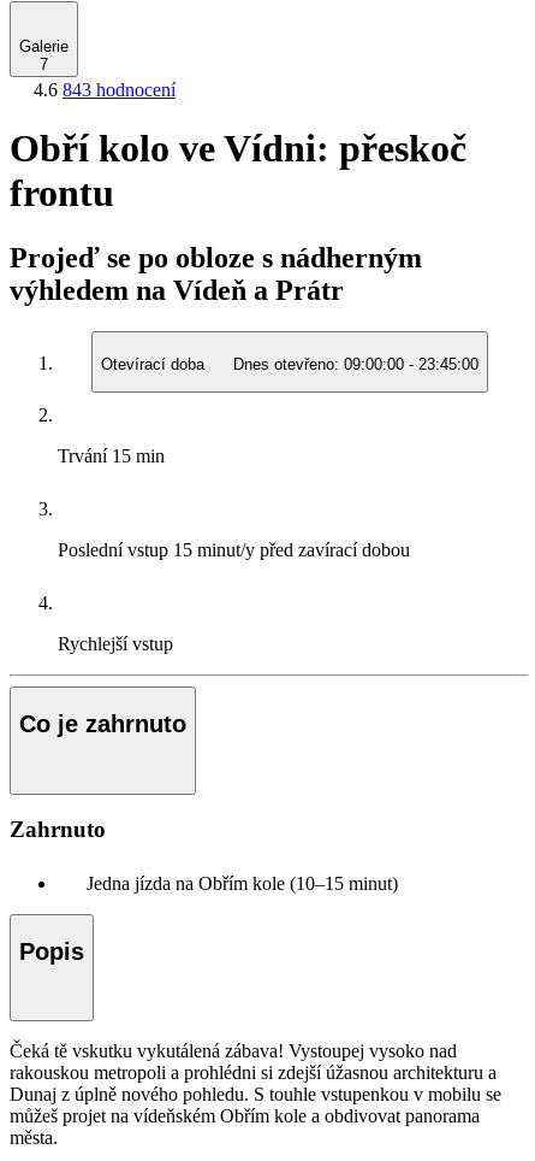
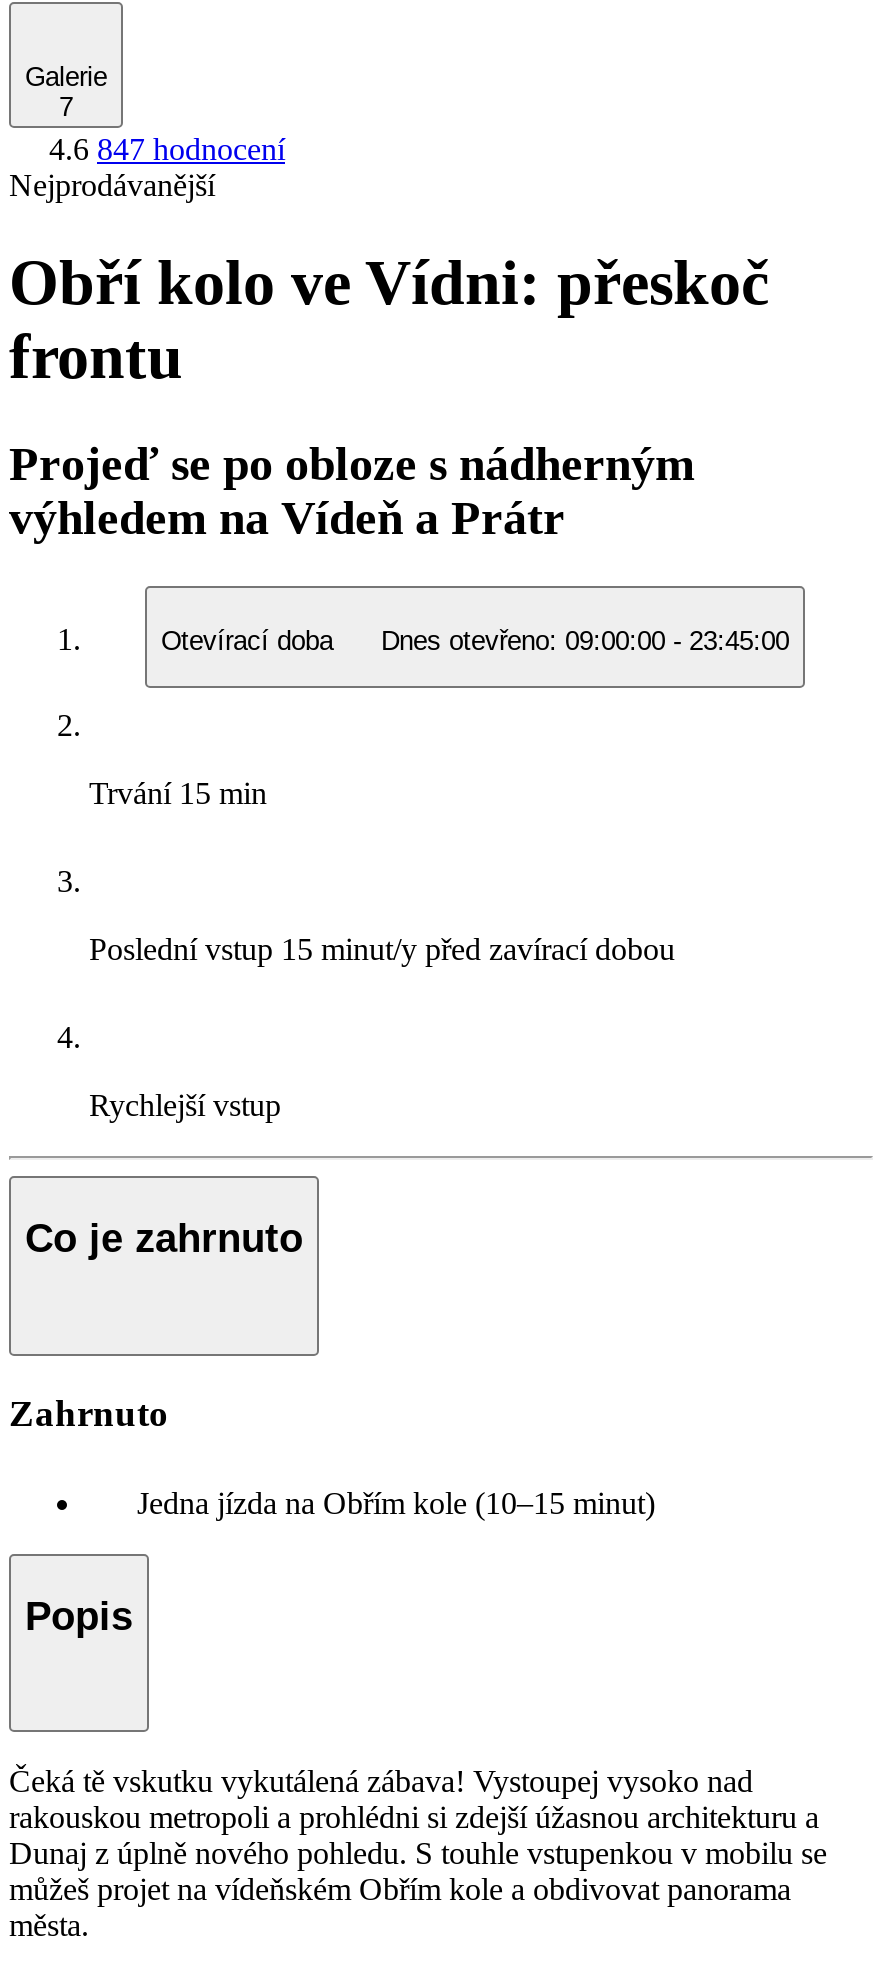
- 4.6 843 hodnocení
+ 4.6 847 hodnocení
+ Nejprodávanější
